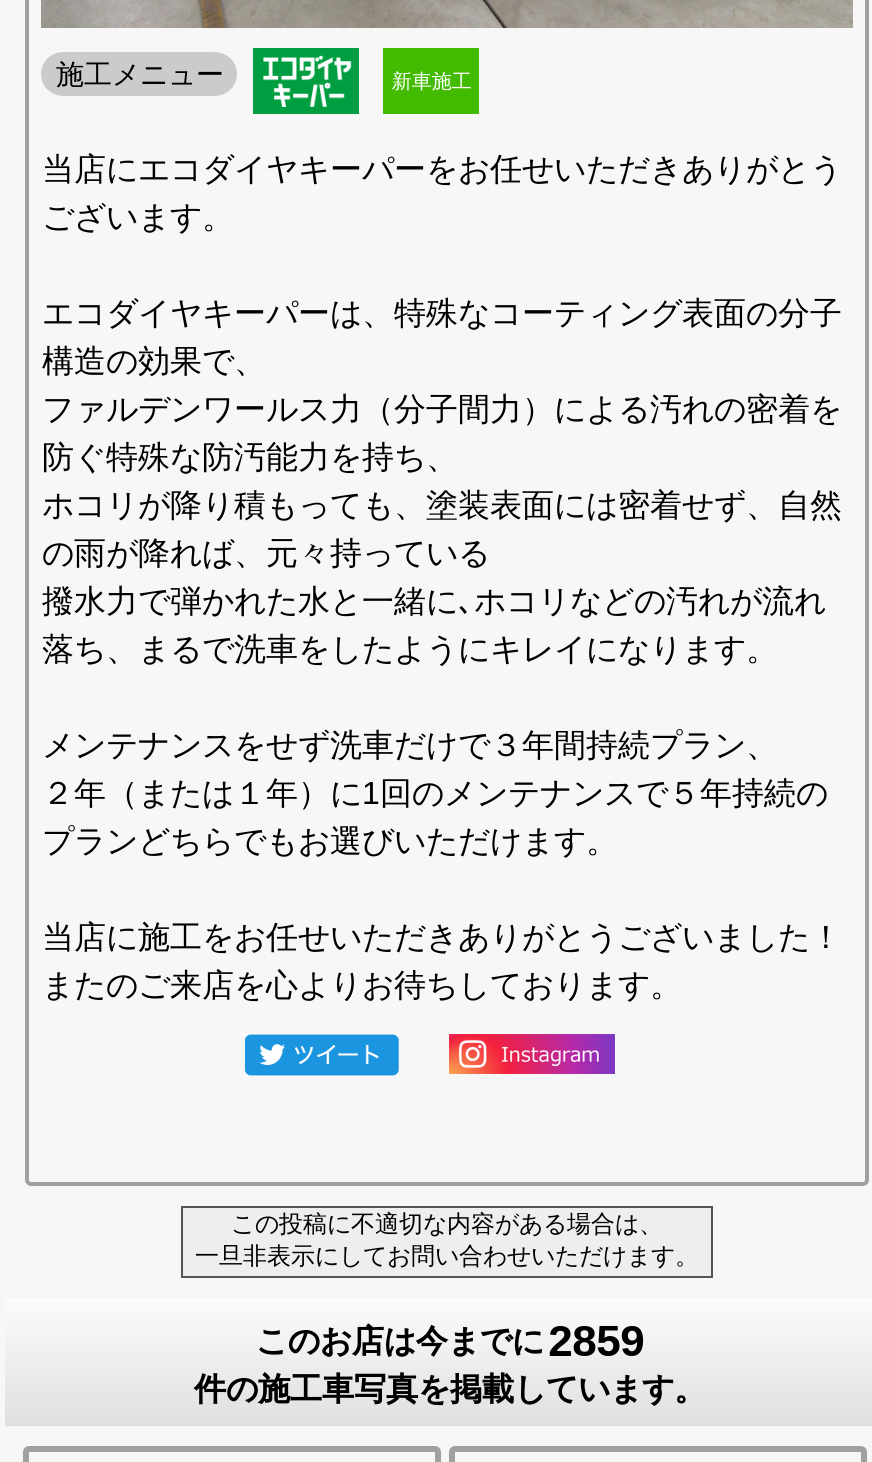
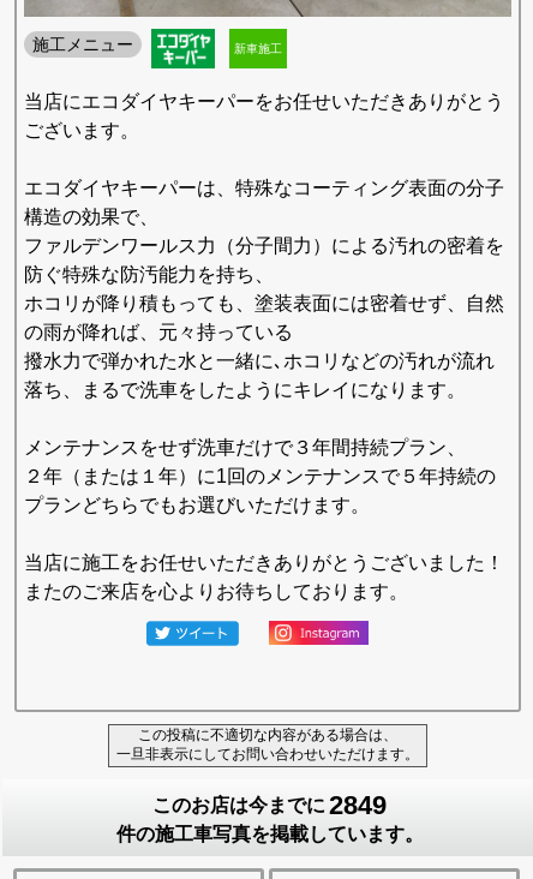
- このお店は今までに 2859
+ このお店は今までに 2849
